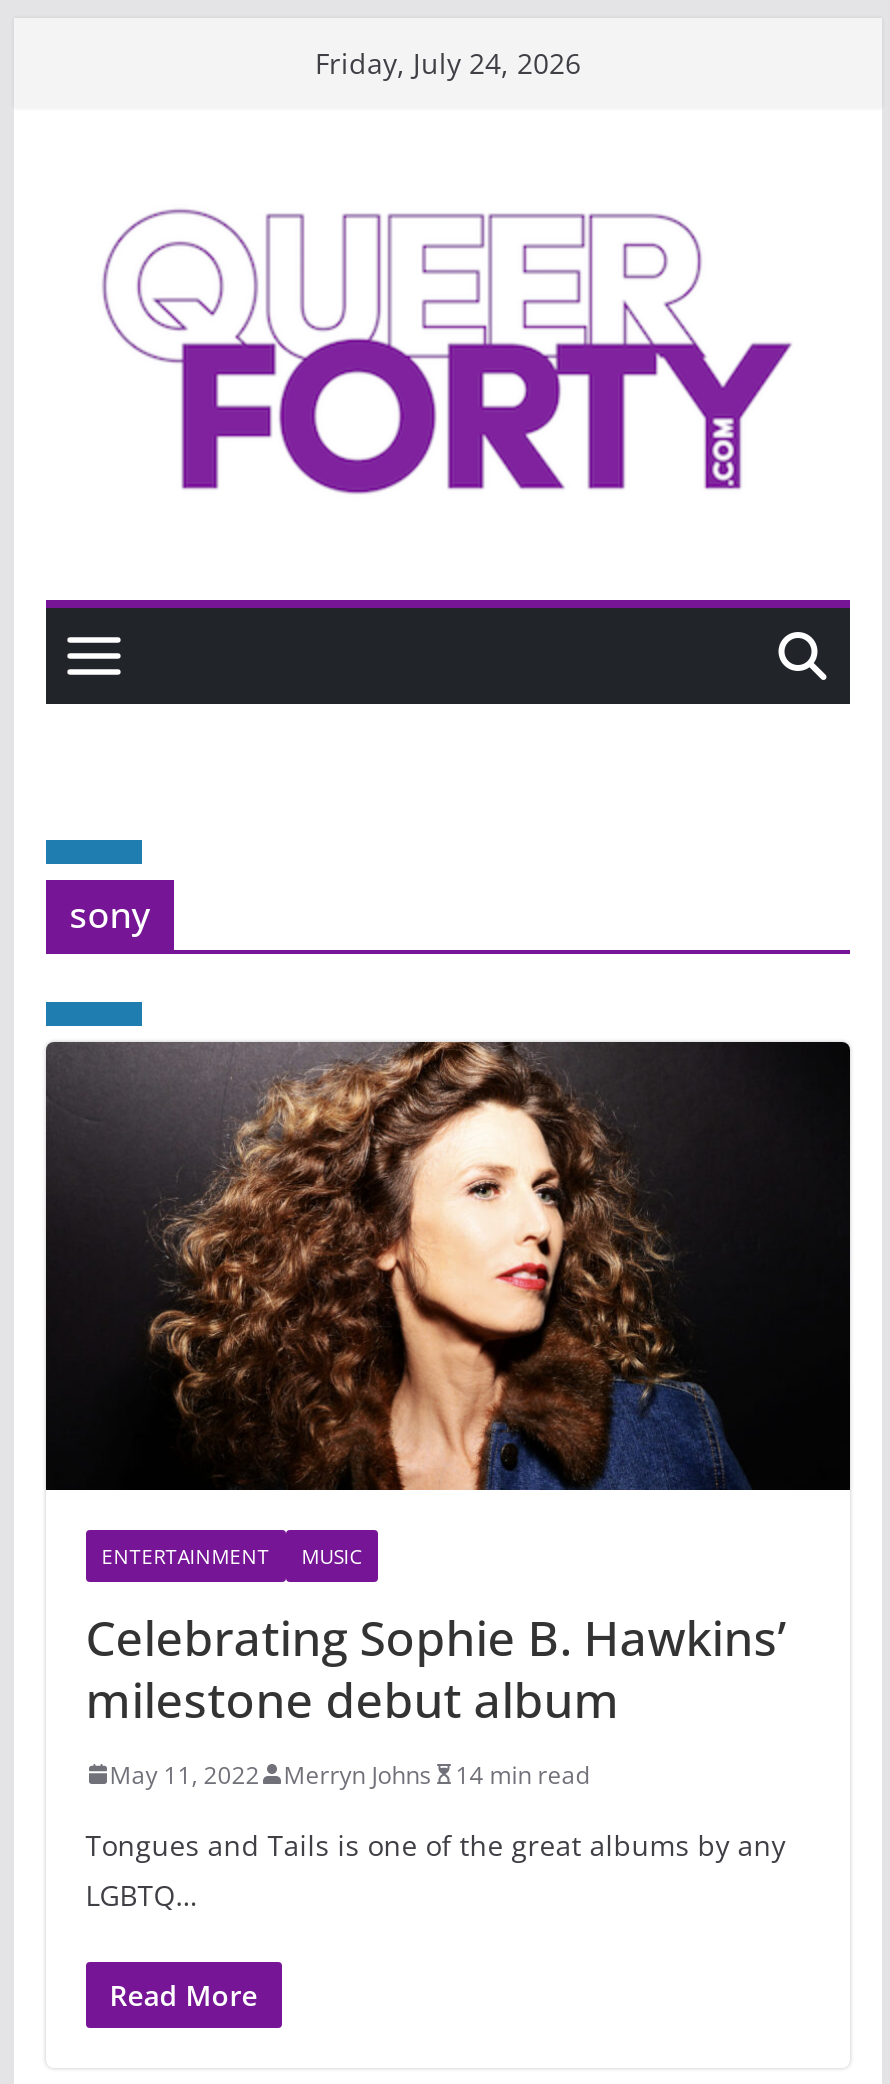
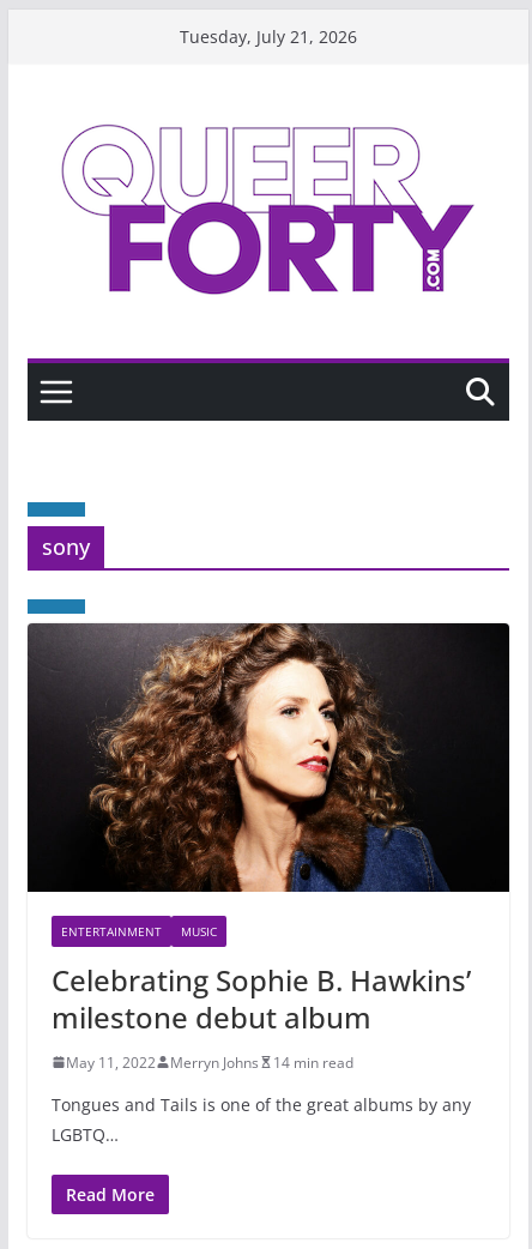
- Friday, July 24, 2026
+ Tuesday, July 21, 2026
